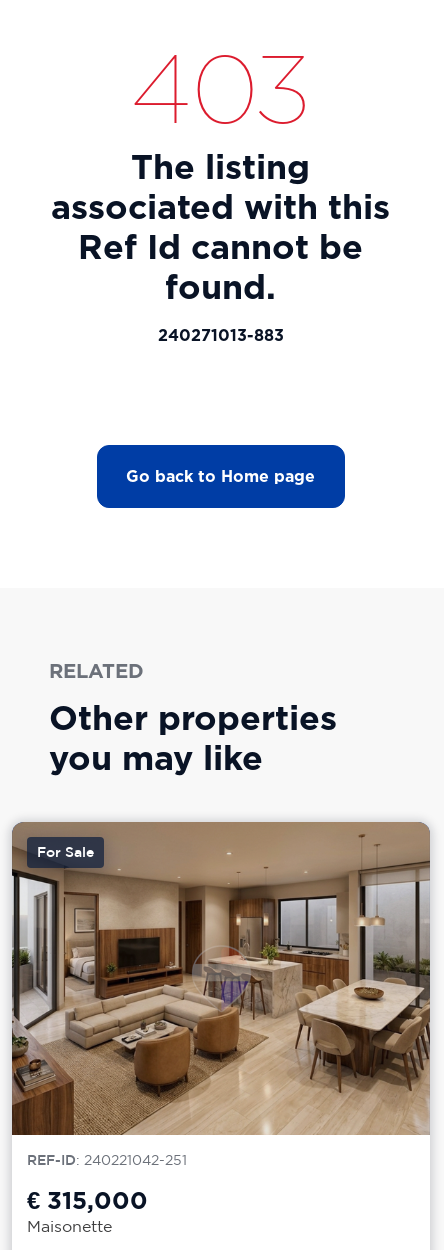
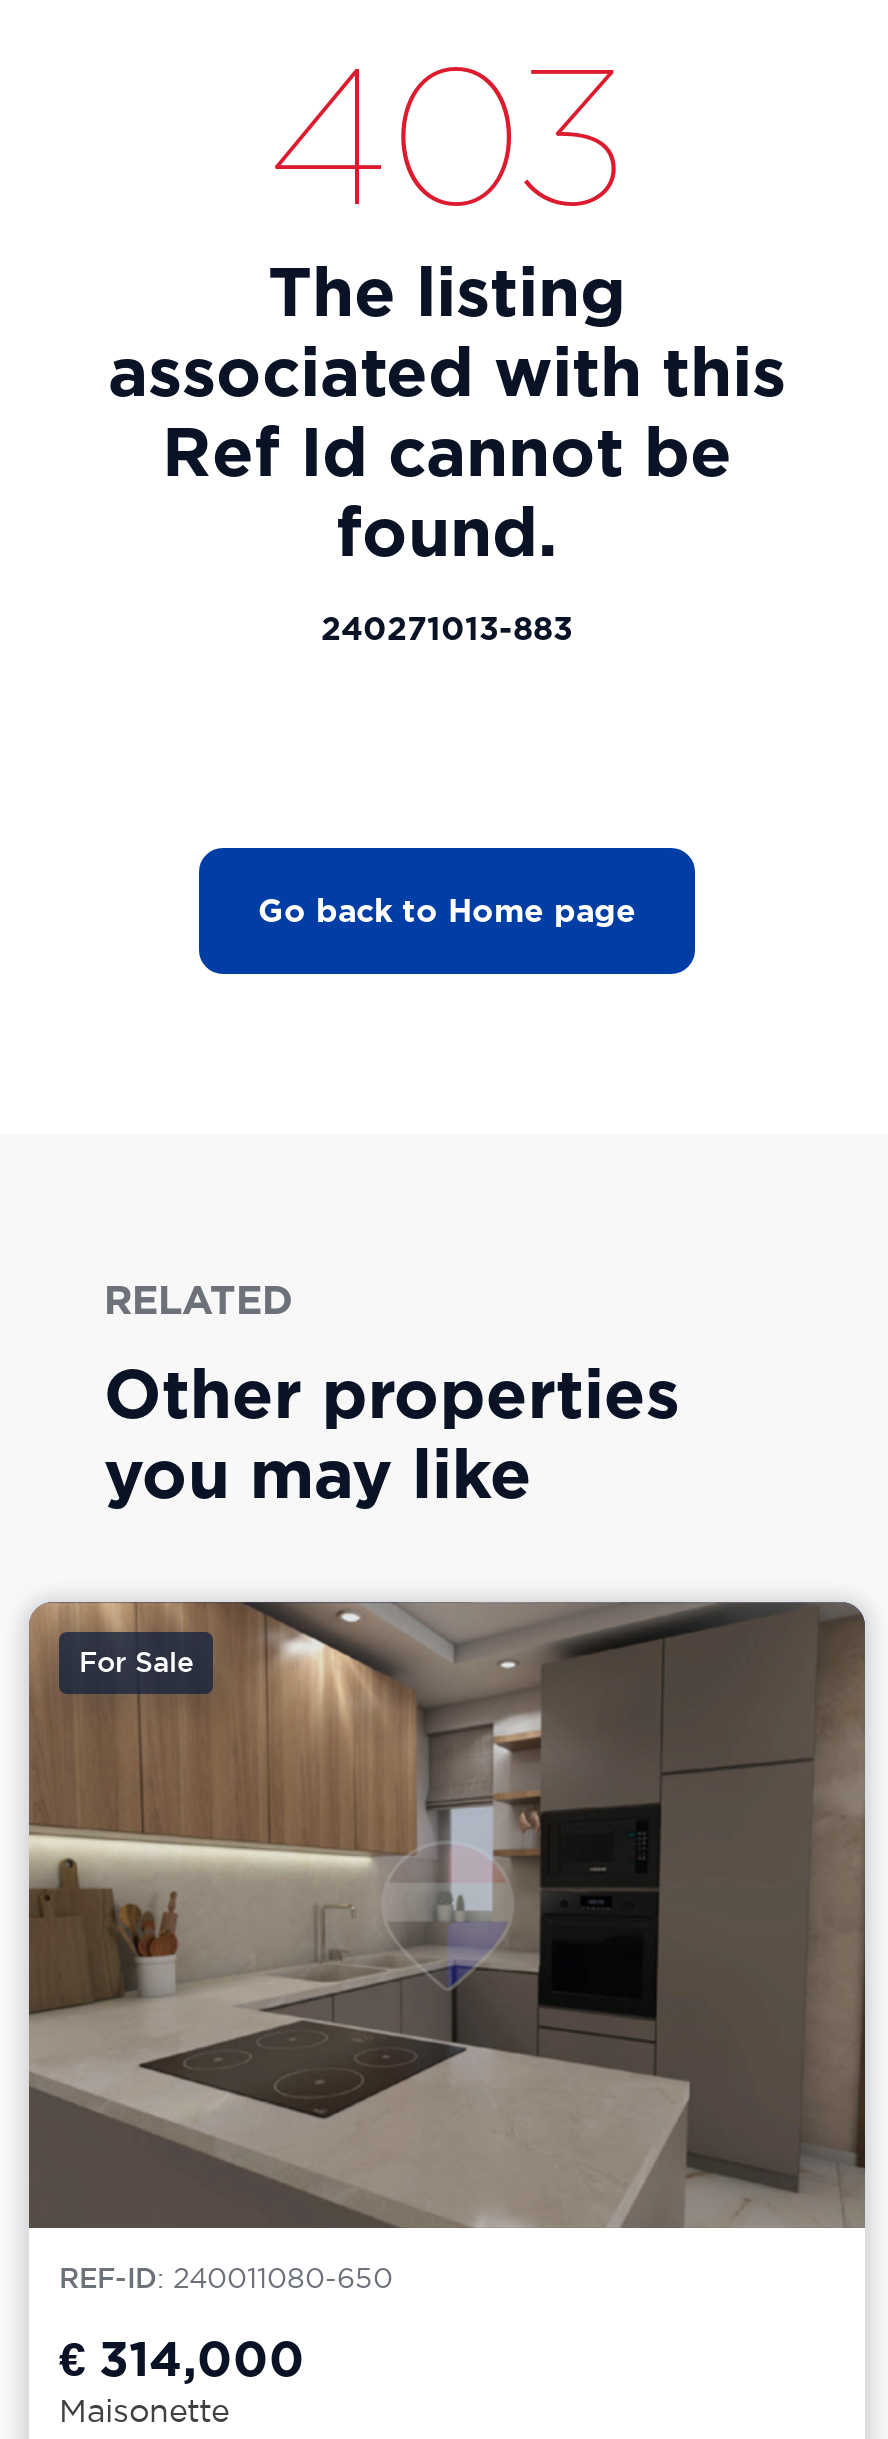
- [image]
- REF-ID: 240221042-251
+ [image]
+ REF-ID: 240011080-650

- € 315,000
+ € 314,000
